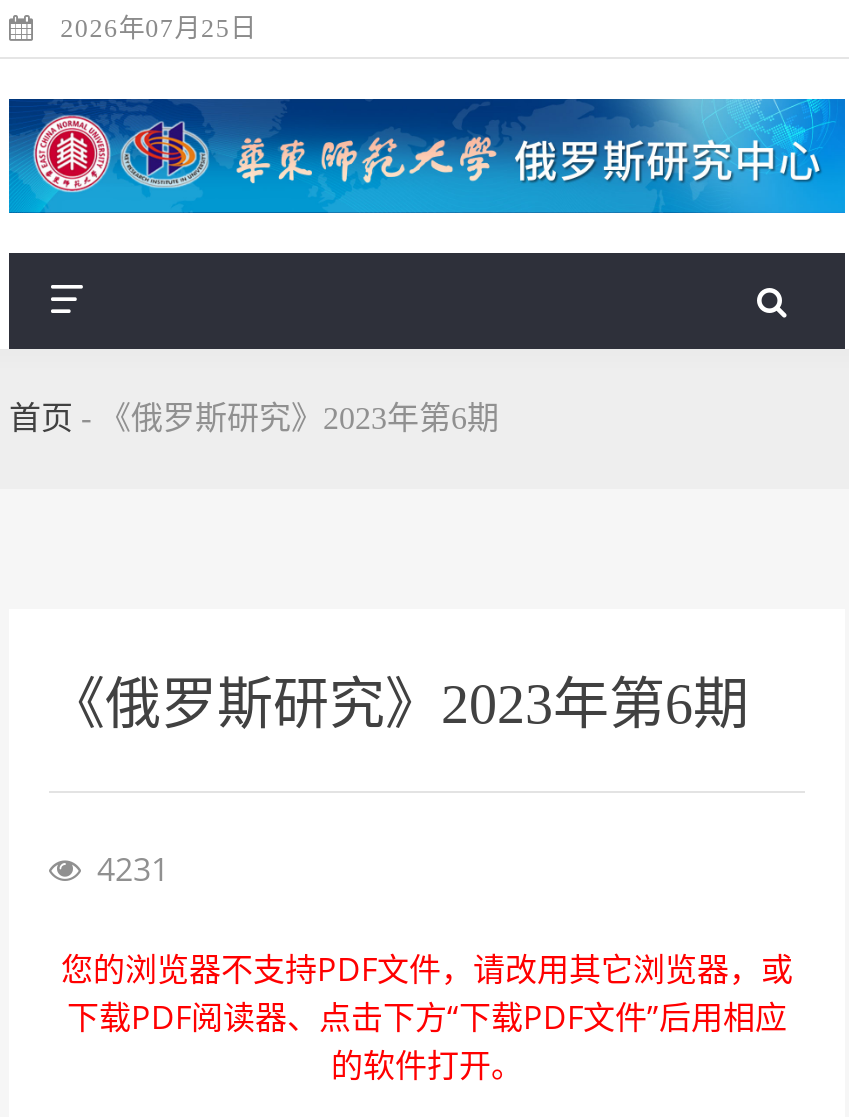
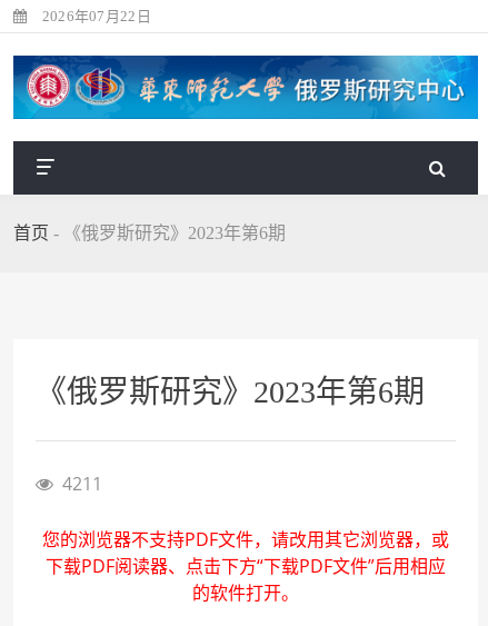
- 2026年07月25日
+ 2026年07月22日

- 4231
+ 4211
